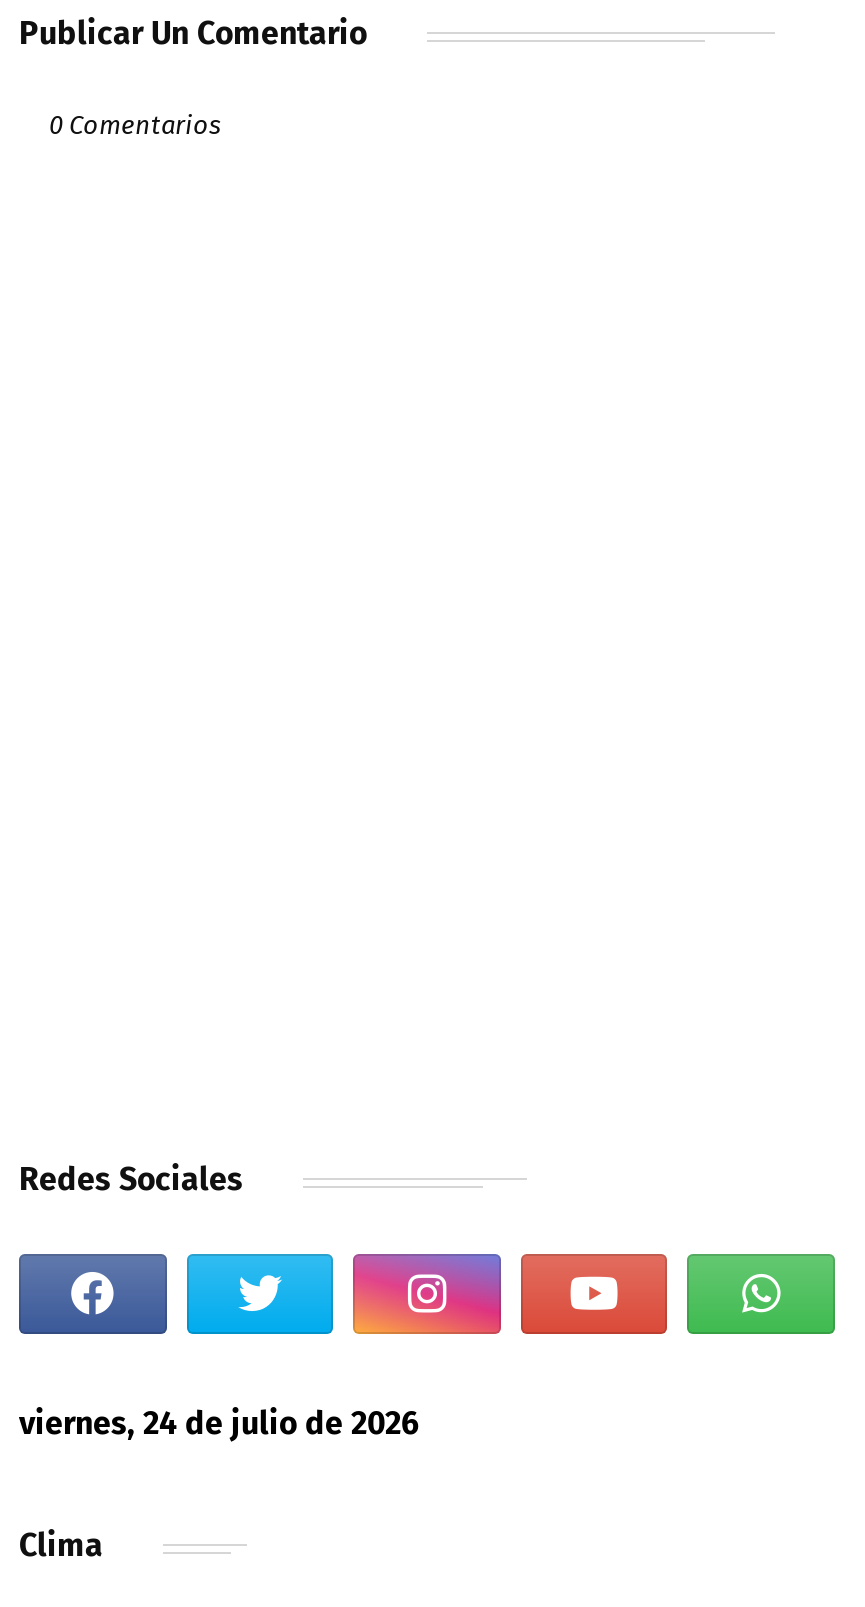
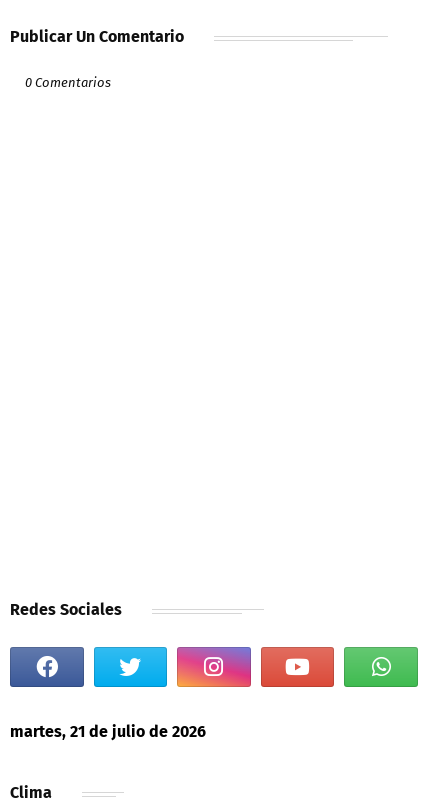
- viernes, 24 de julio de 2026
+ martes, 21 de julio de 2026
